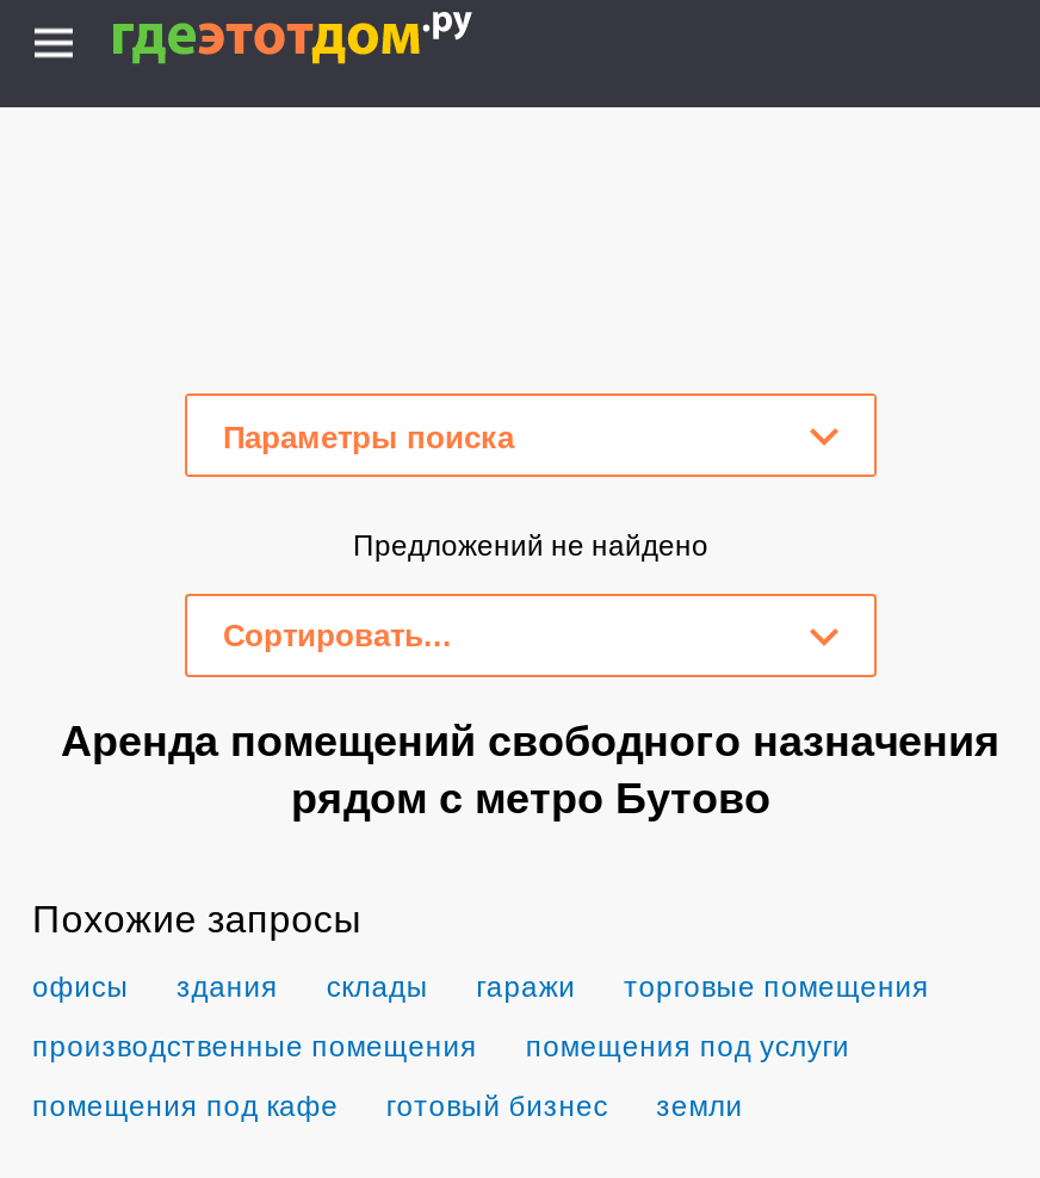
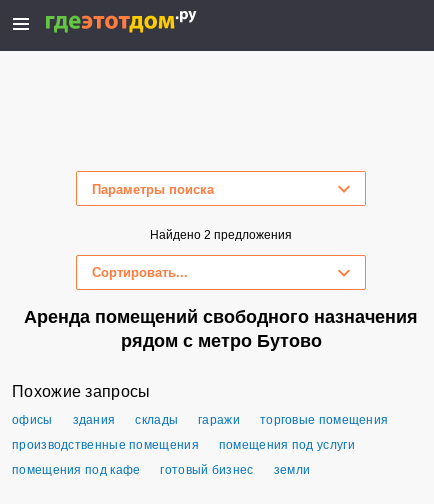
- Предложений не найдено
+ Найдено 2 предложения
